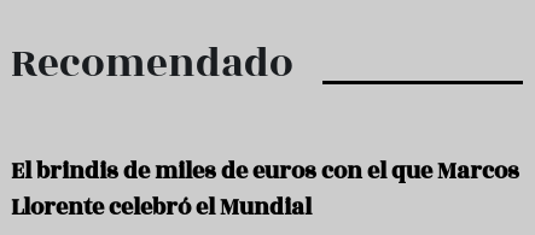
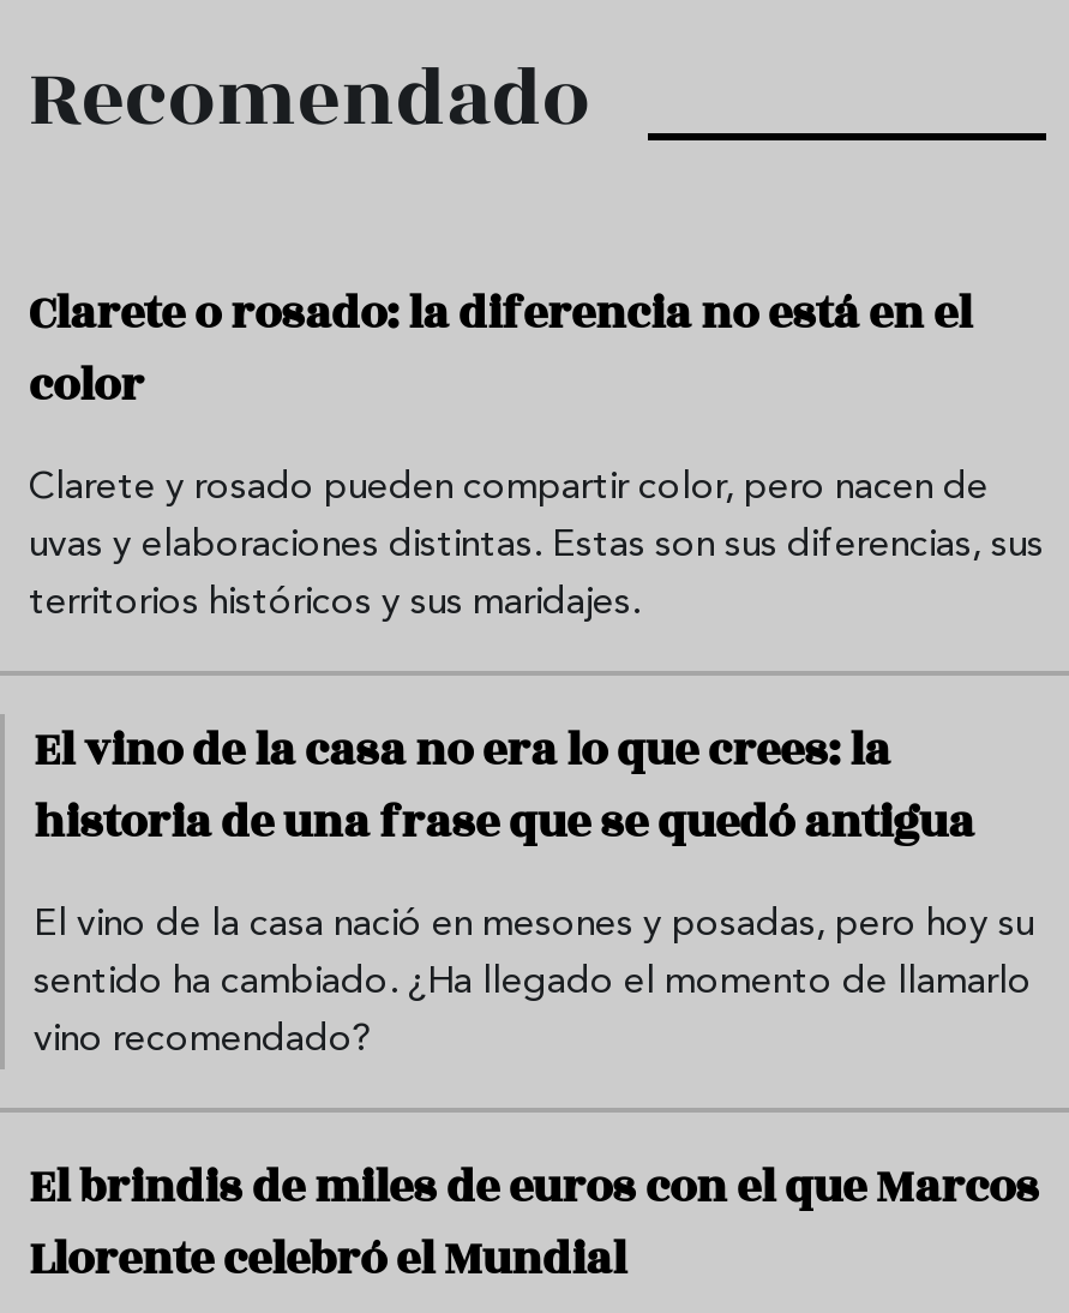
+ Clarete o rosado: la diferencia no está en el
+ color
+ Clarete y rosado pueden compartir color, pero nacen de
+ uvas y elaboraciones distintas. Estas son sus diferencias, sus
+ territorios históricos y sus maridajes.
+ El vino de la casa no era lo que crees: la
+ historia de una frase que se quedó antigua
+ El vino de la casa nació en mesones y posadas, pero hoy su
+ sentido ha cambiado. ¿Ha llegado el momento de llamarlo
+ vino recomendado?
